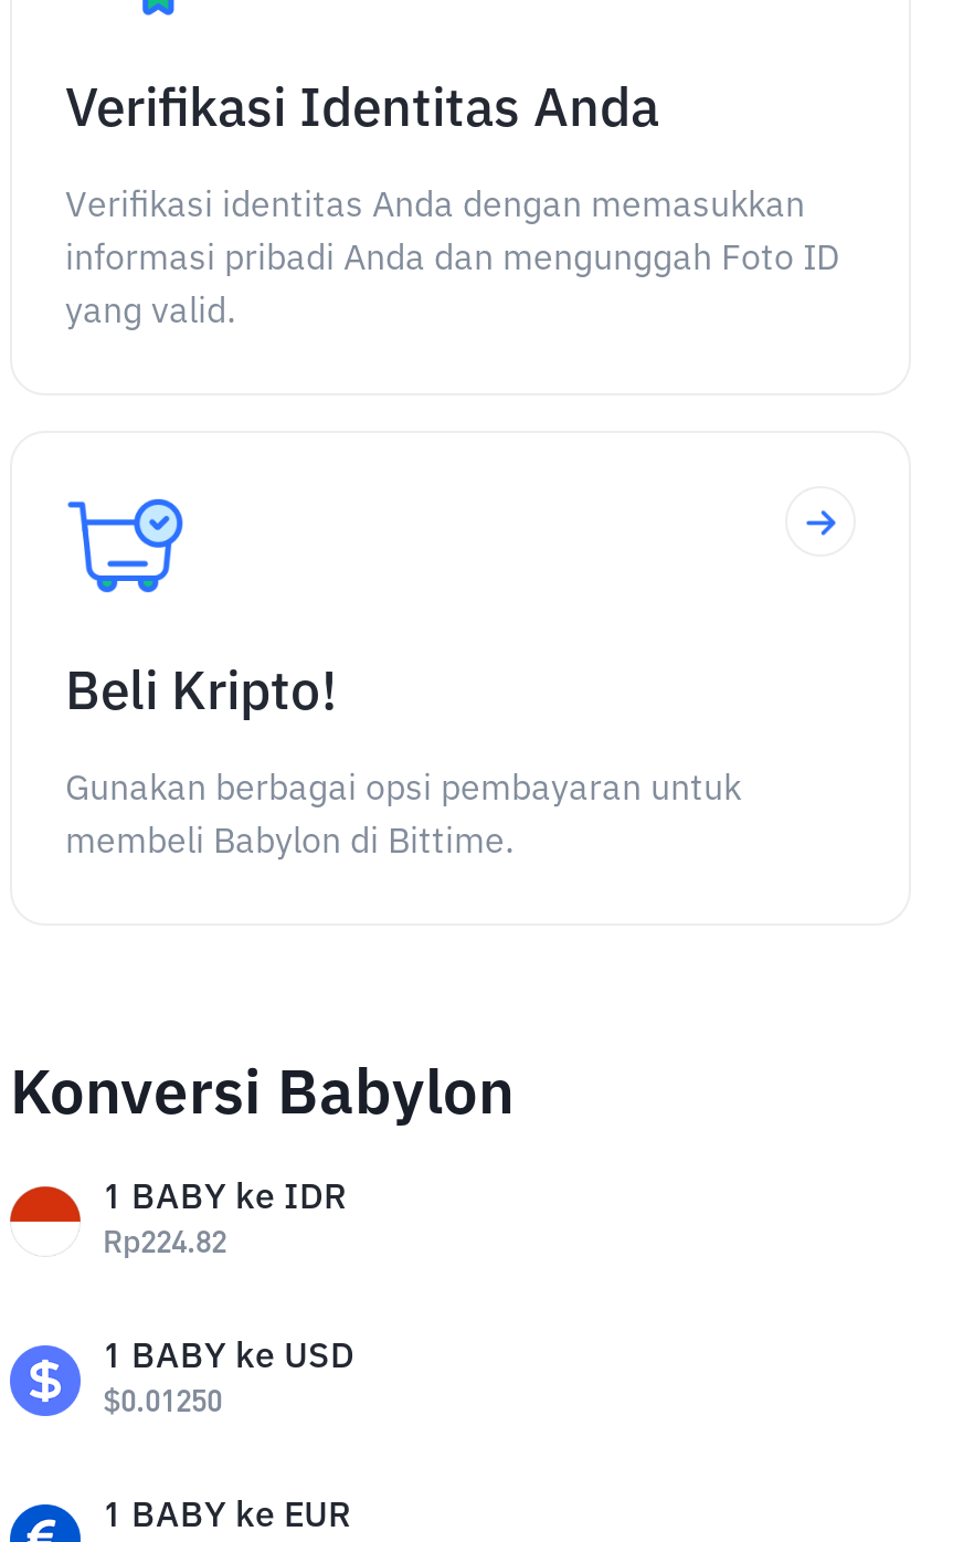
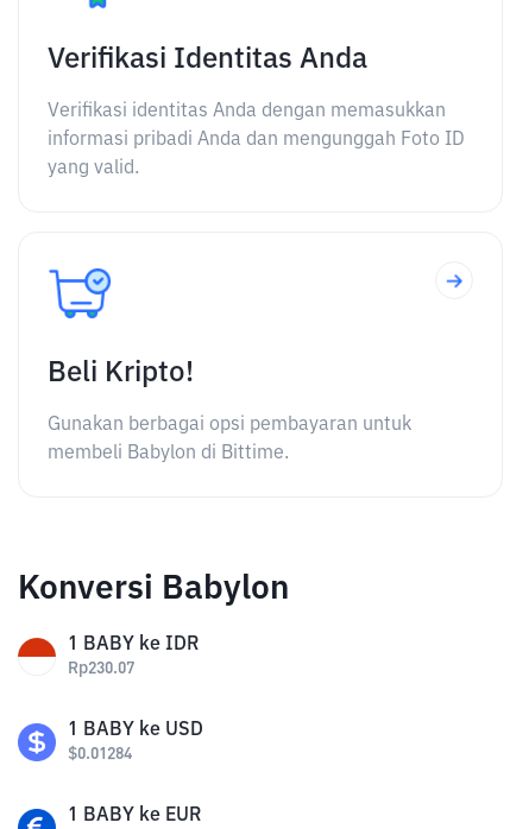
- Rp224.82
+ Rp230.07

- $0.01250
+ $0.01284
